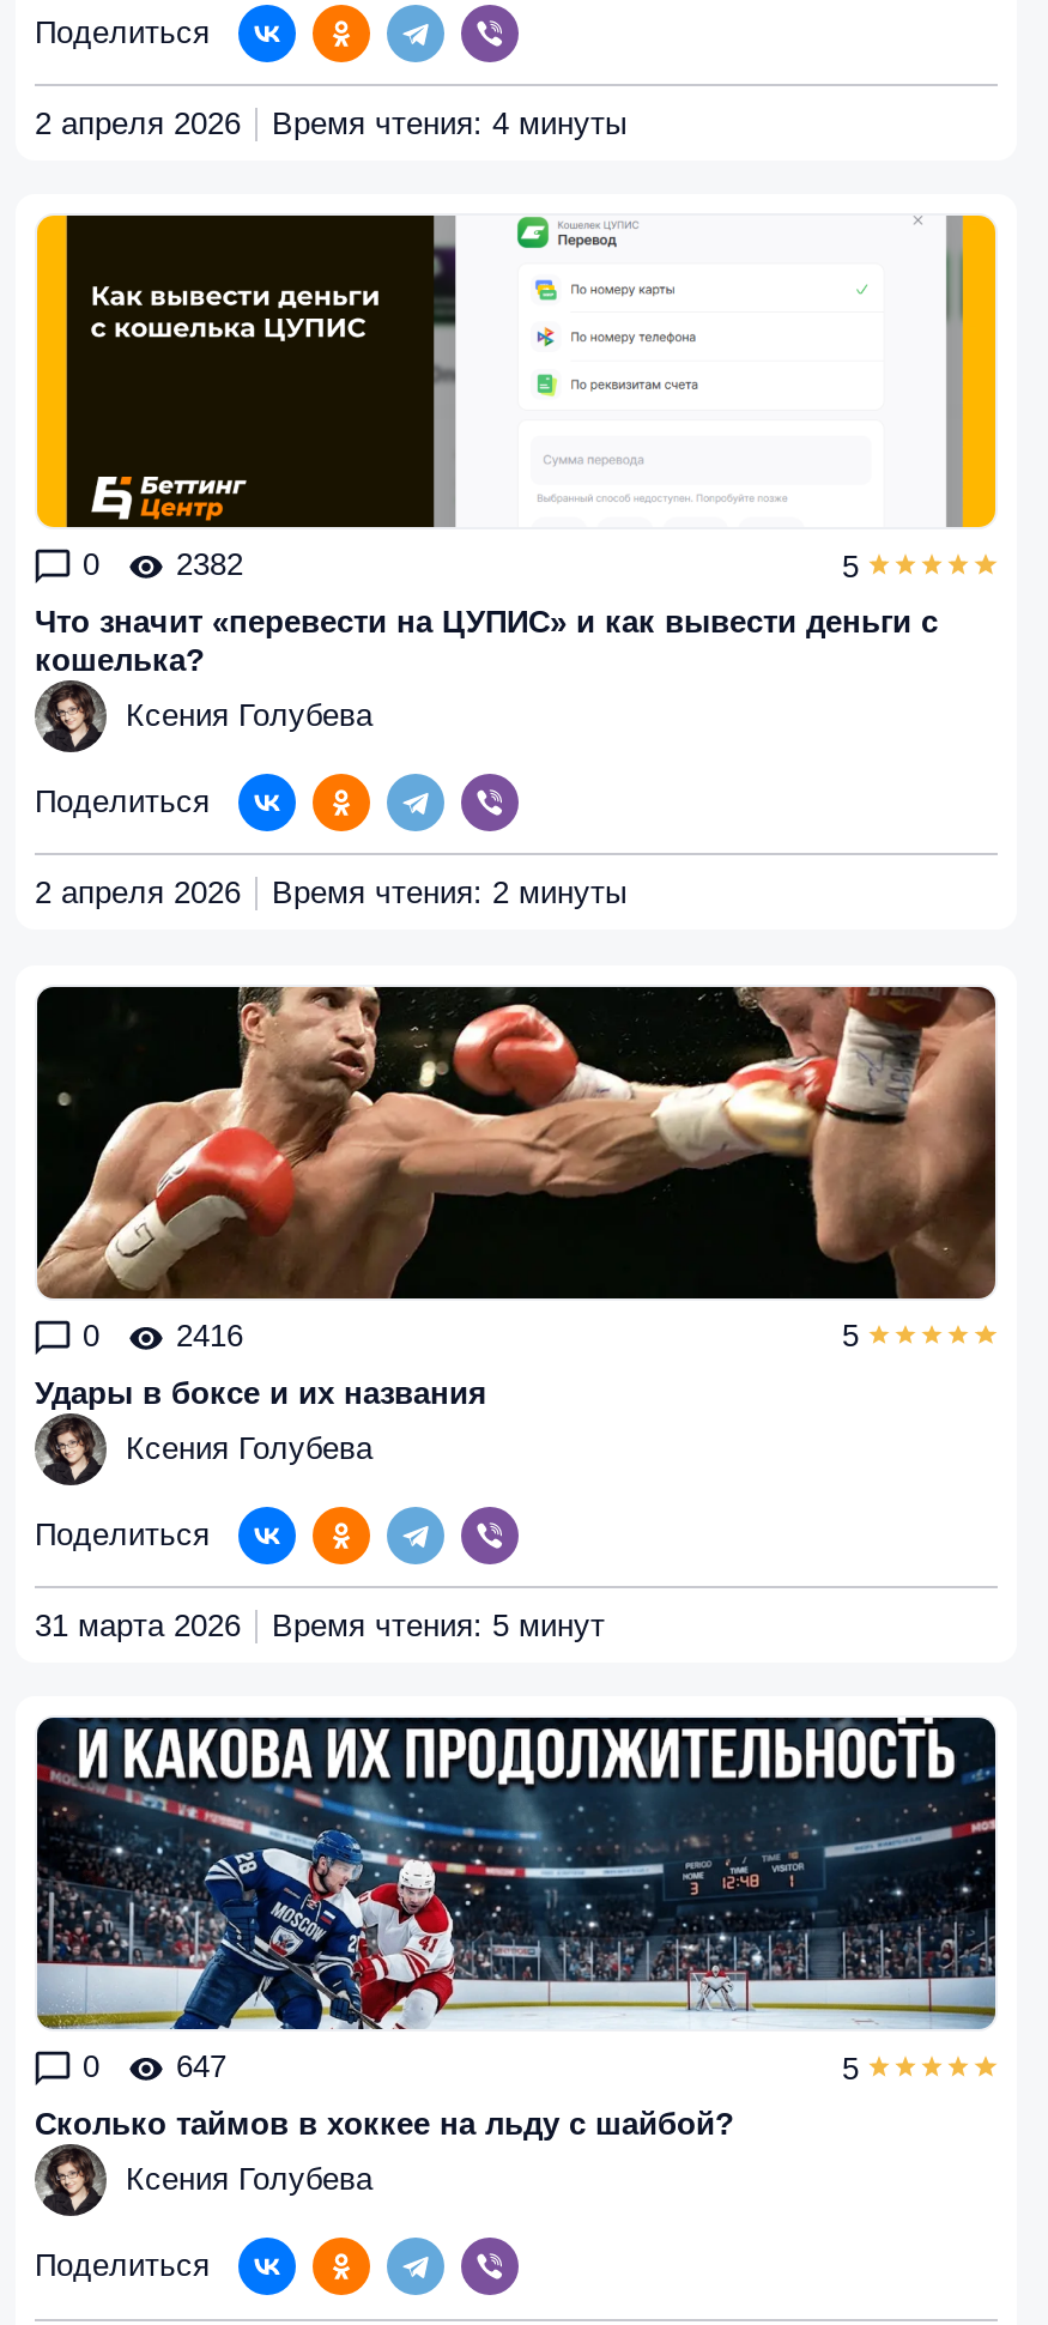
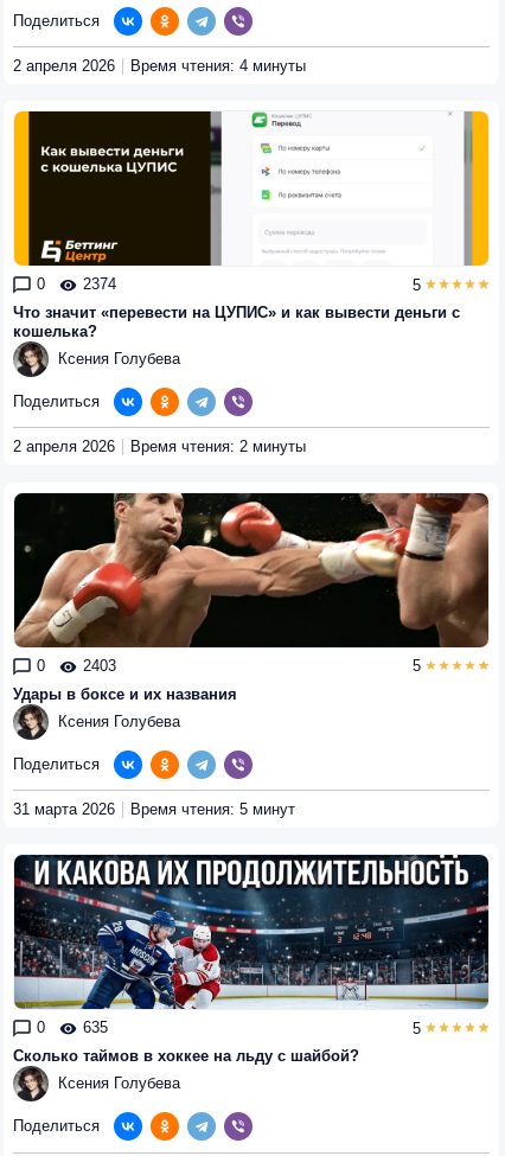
- 2382
+ 2374

- 2416
+ 2403

- 647
+ 635
